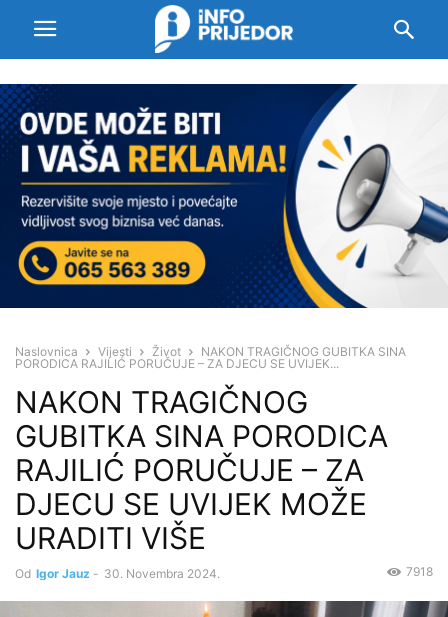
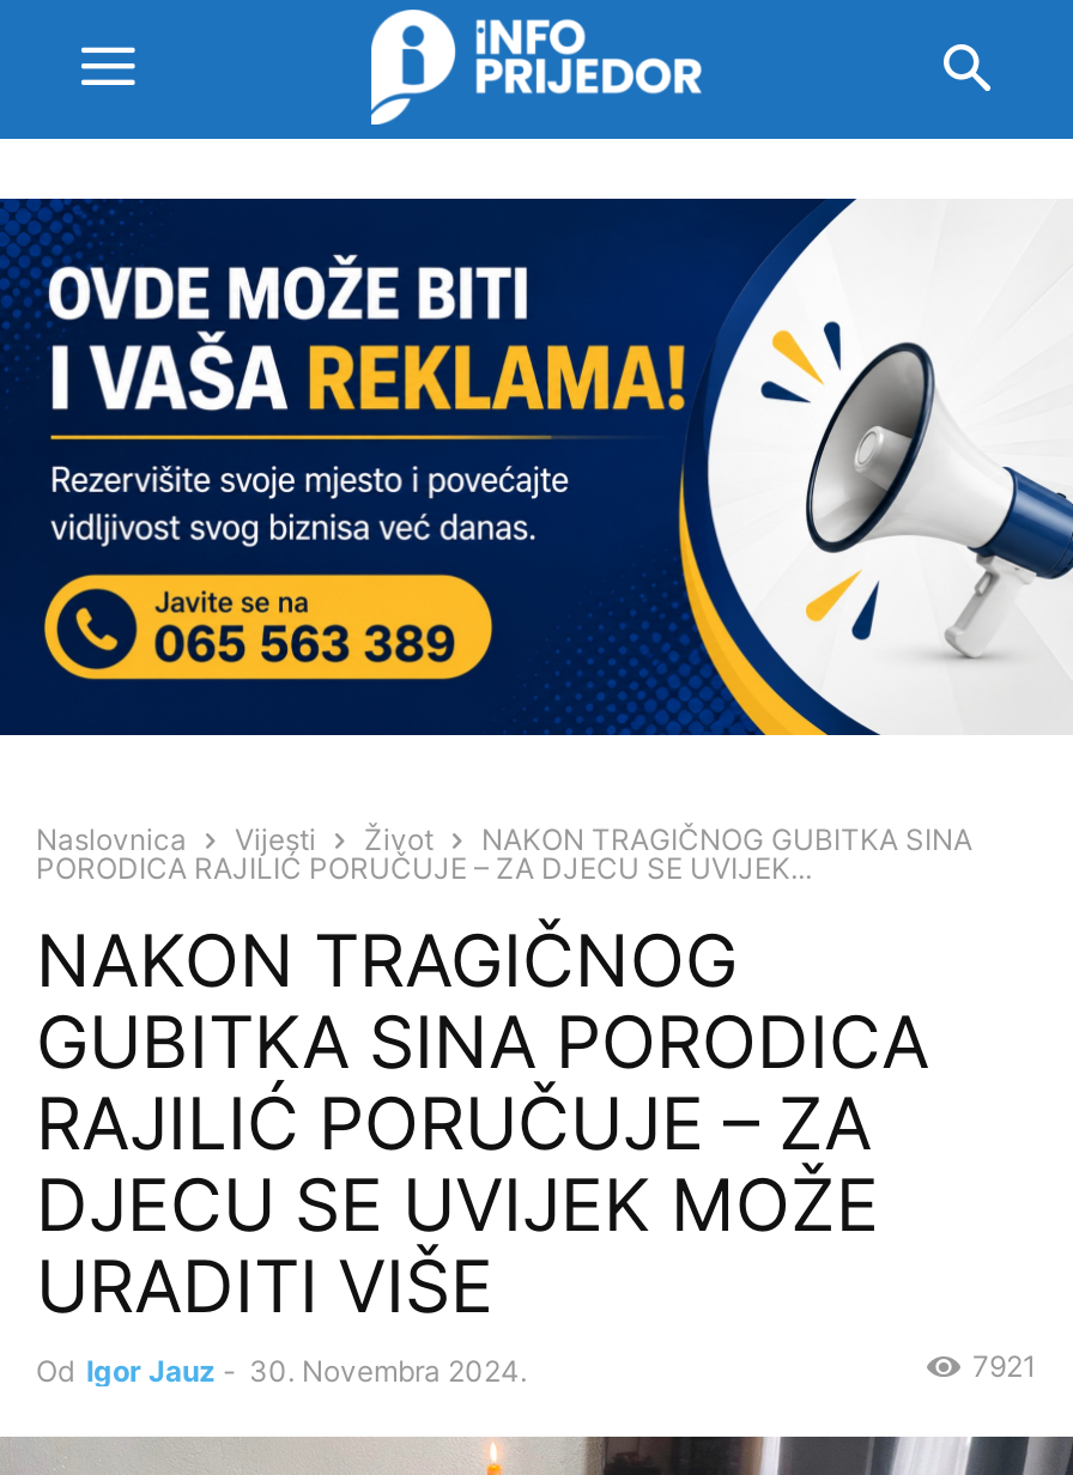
- 7918
+ 7921
